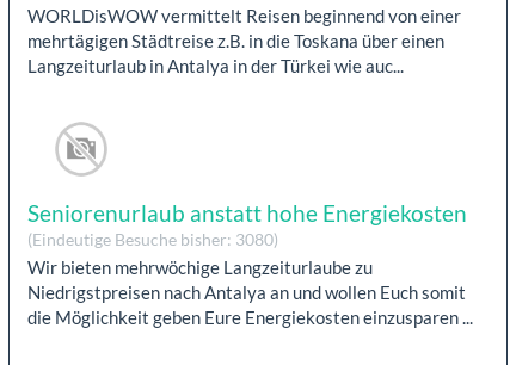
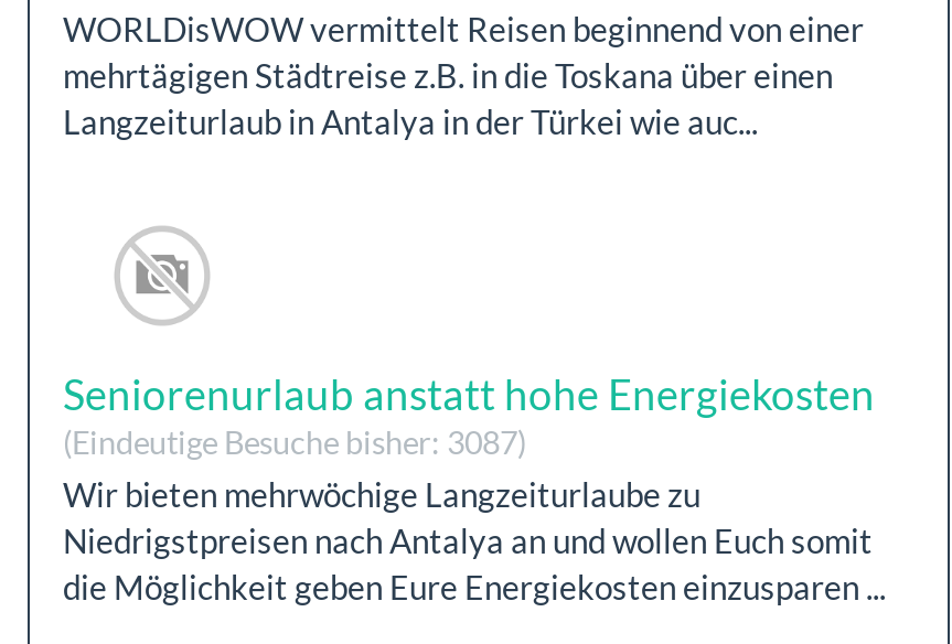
- (Eindeutige Besuche bisher: 3080)
+ (Eindeutige Besuche bisher: 3087)
